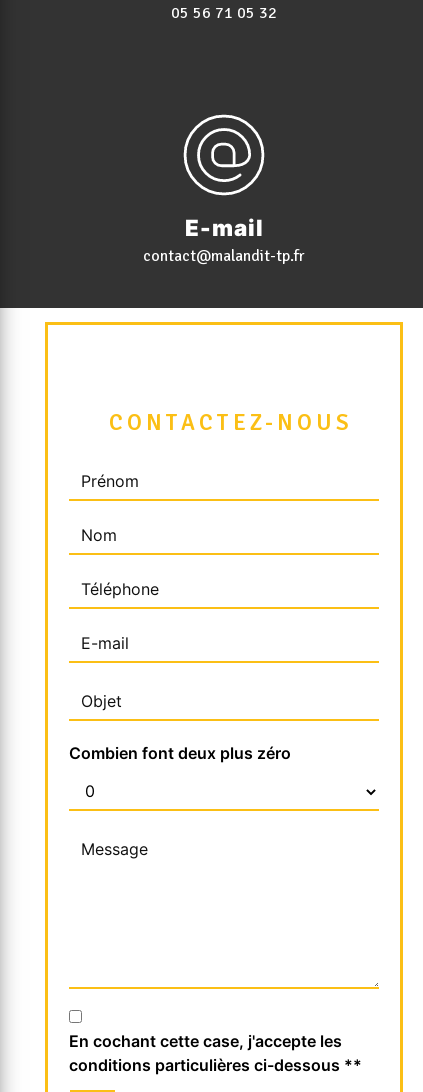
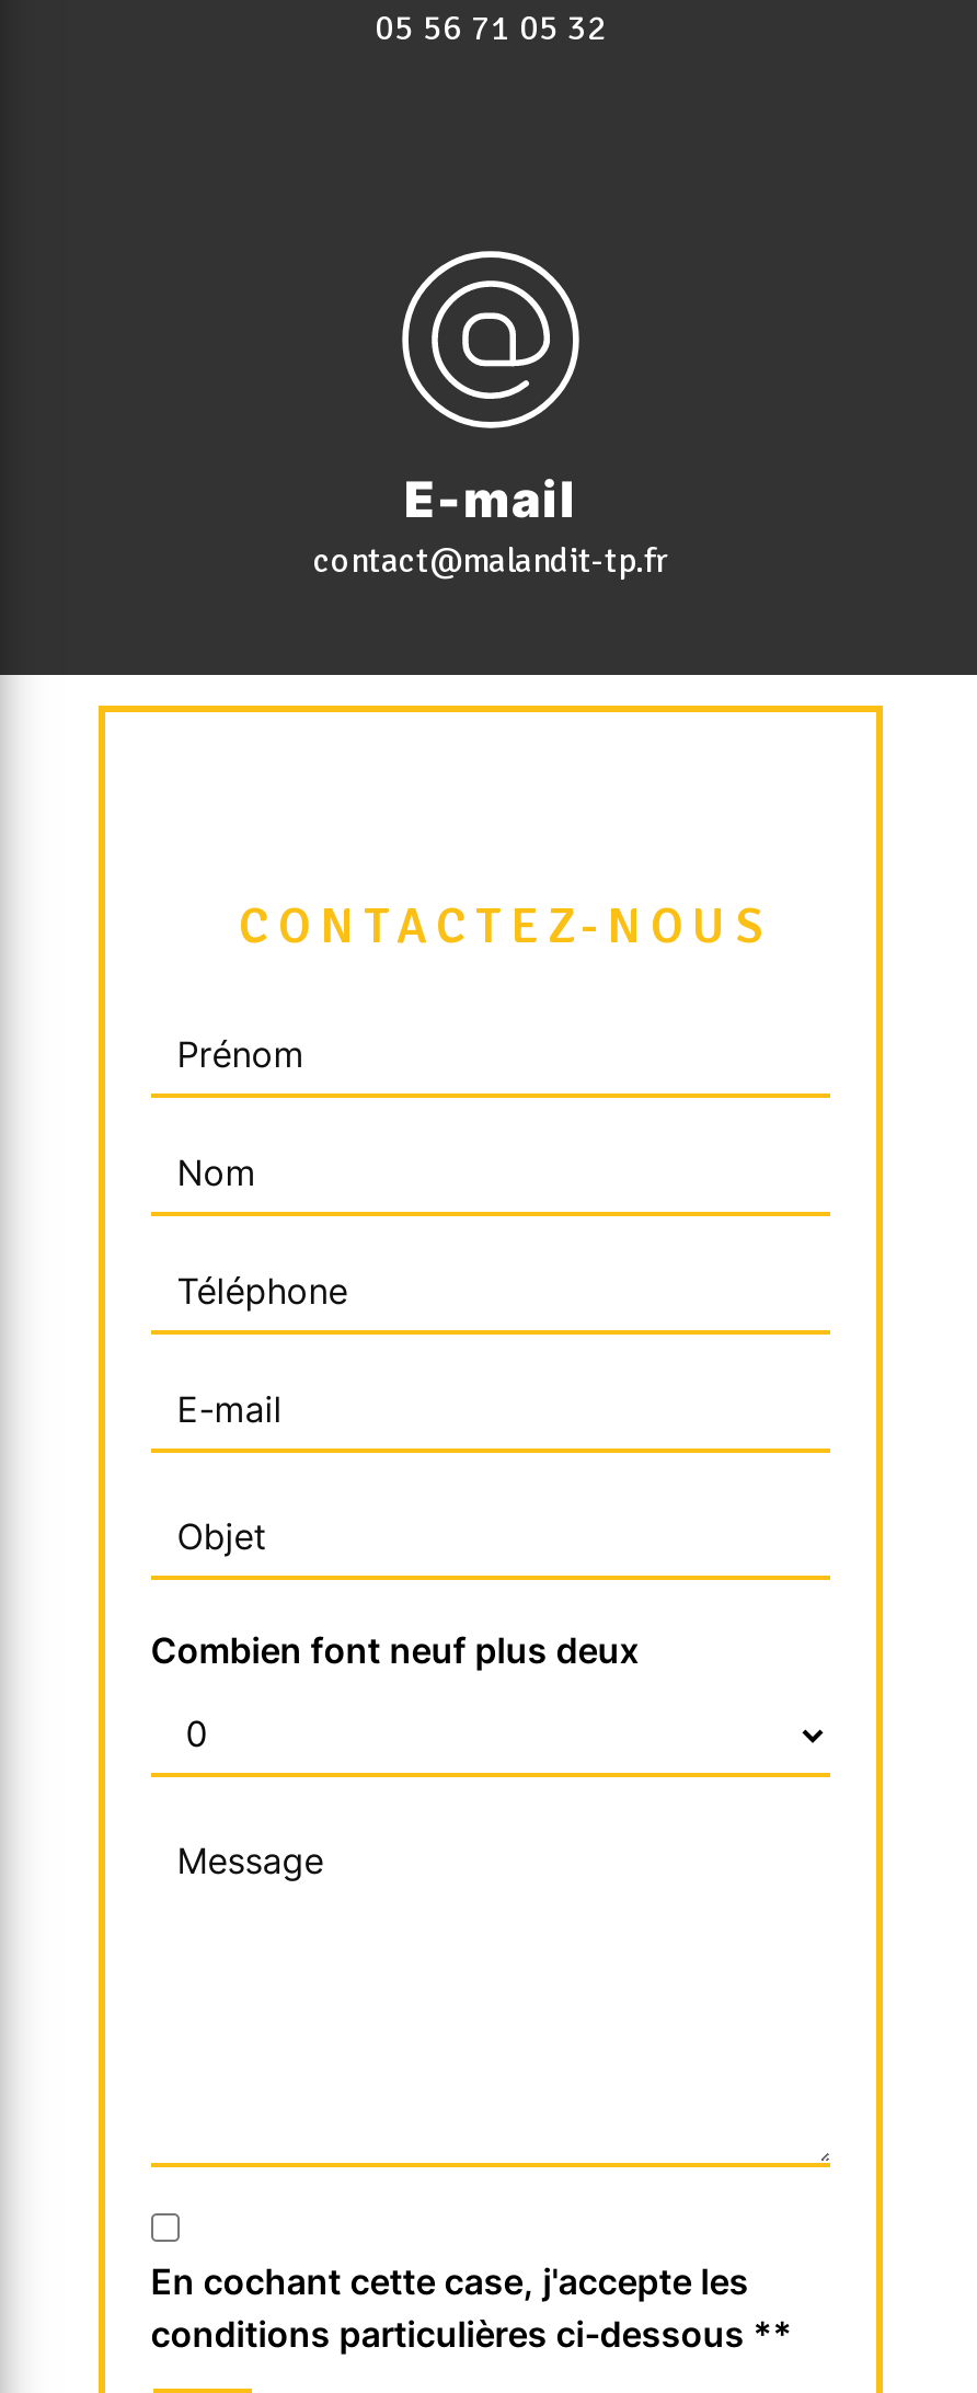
- Combien font deux plus zéro
+ Combien font neuf plus deux
